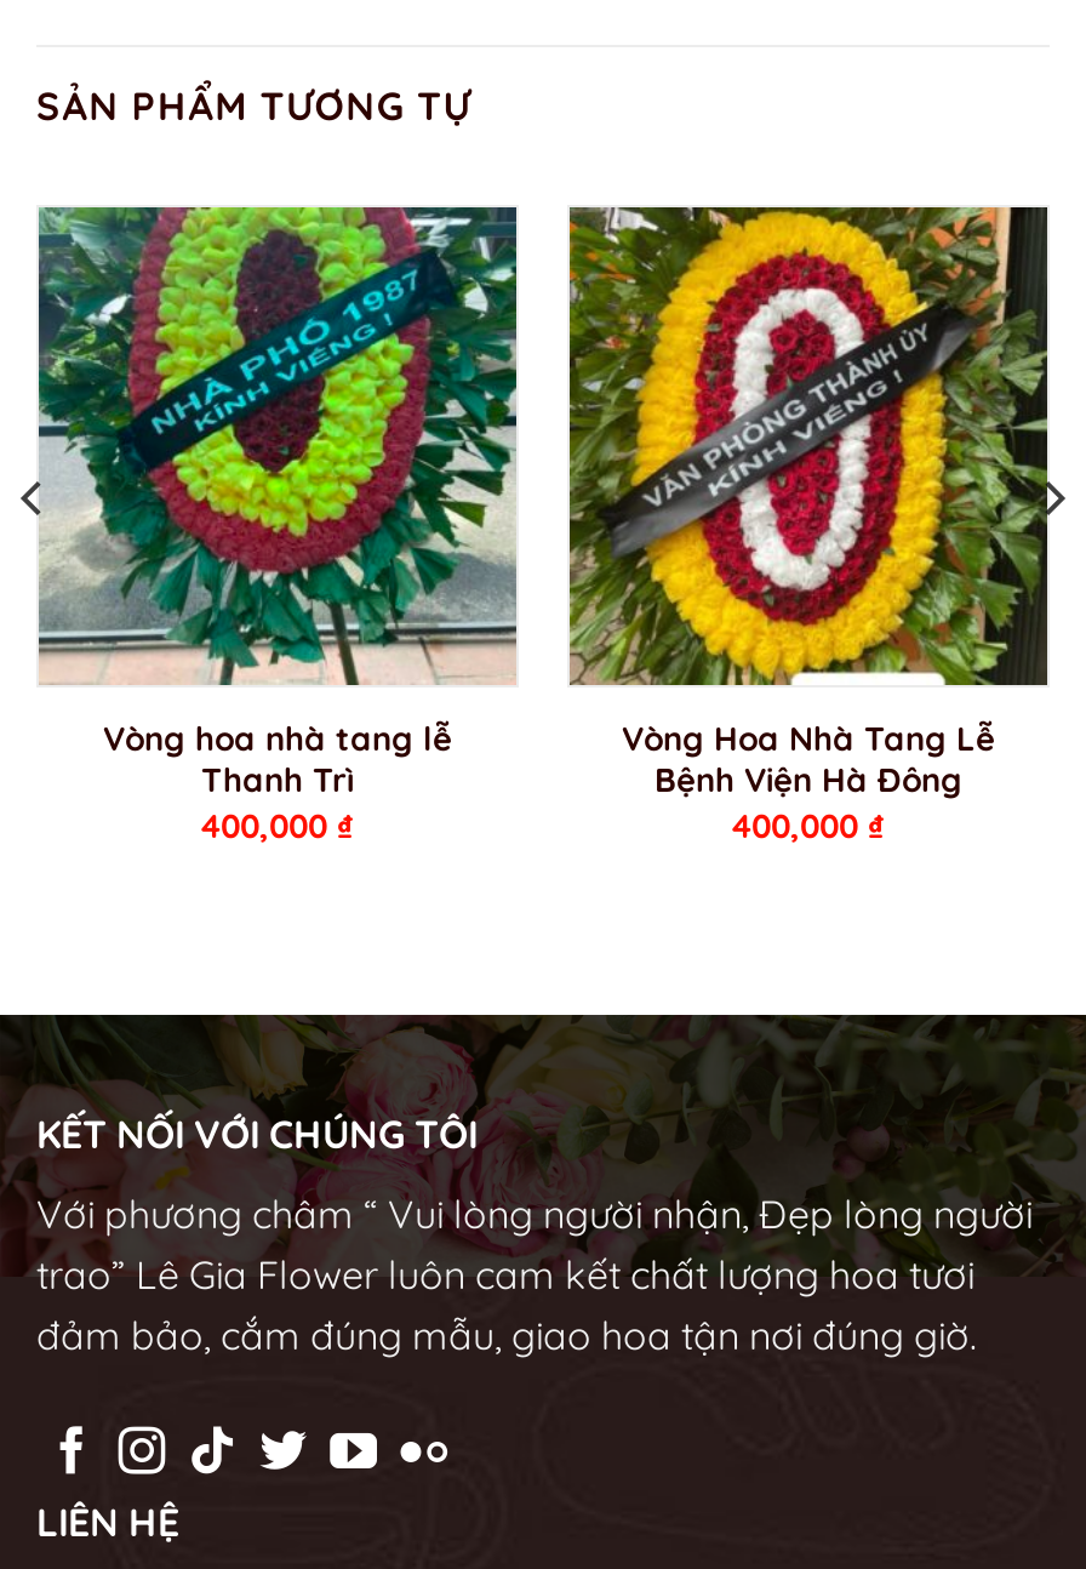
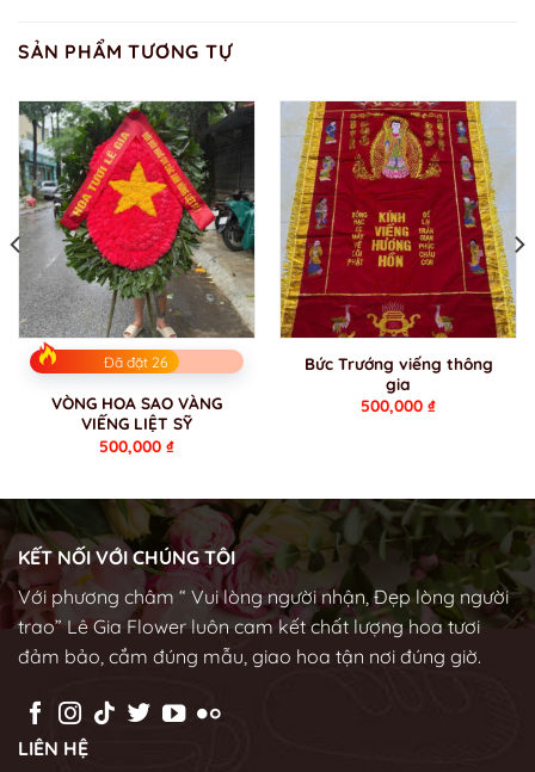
- [image]
- Vòng hoa nhà tang lễ
- Thanh Trì
- 400,000 ₫
+ [image]
+ Đã đặt 26
+ VÒNG HOA SAO VÀNG
+ VIẾNG LIỆT SỸ
+ 500,000 ₫

- [image]
- Vòng Hoa Nhà Tang Lễ
- Bệnh Viện Hà Đông
- 400,000 ₫
+ [image]
+ Bức Trướng viếng thông
+ gia
+ 500,000 ₫
